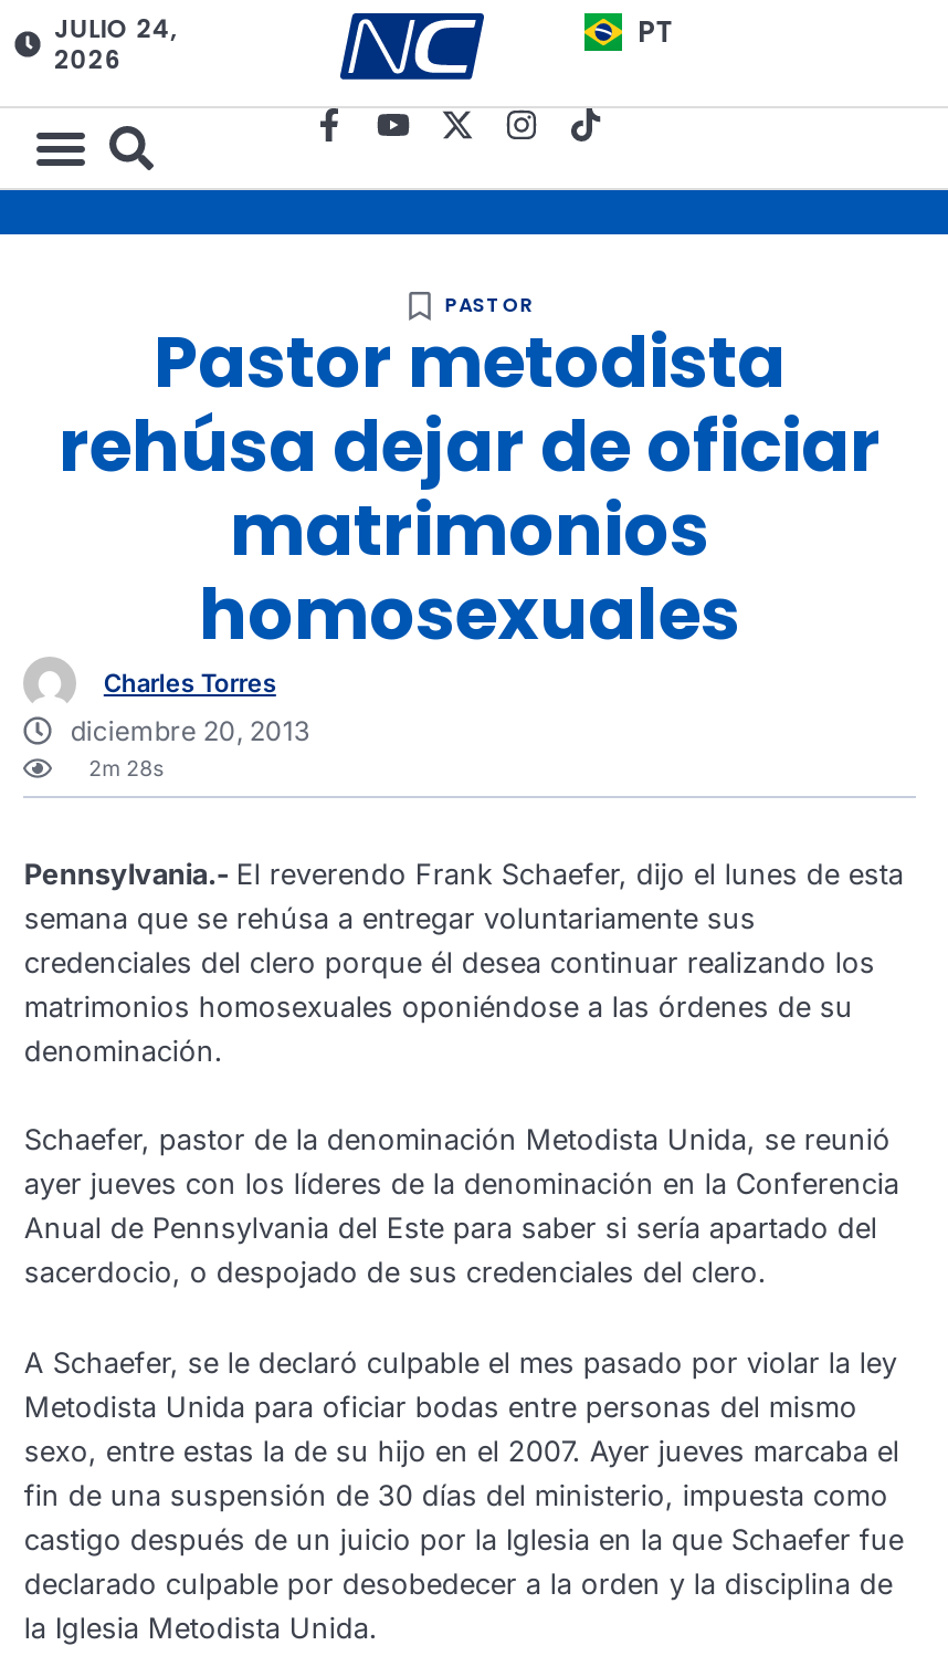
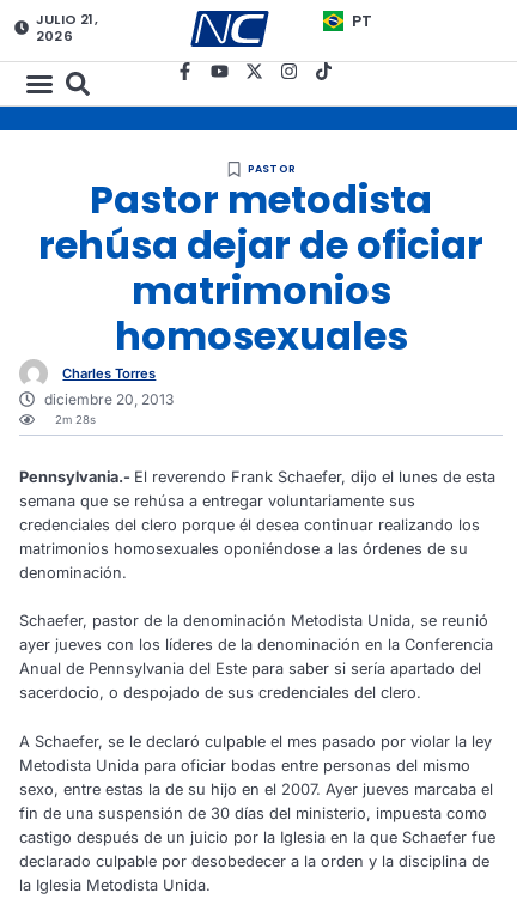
- JULIO 24,
+ JULIO 21,
